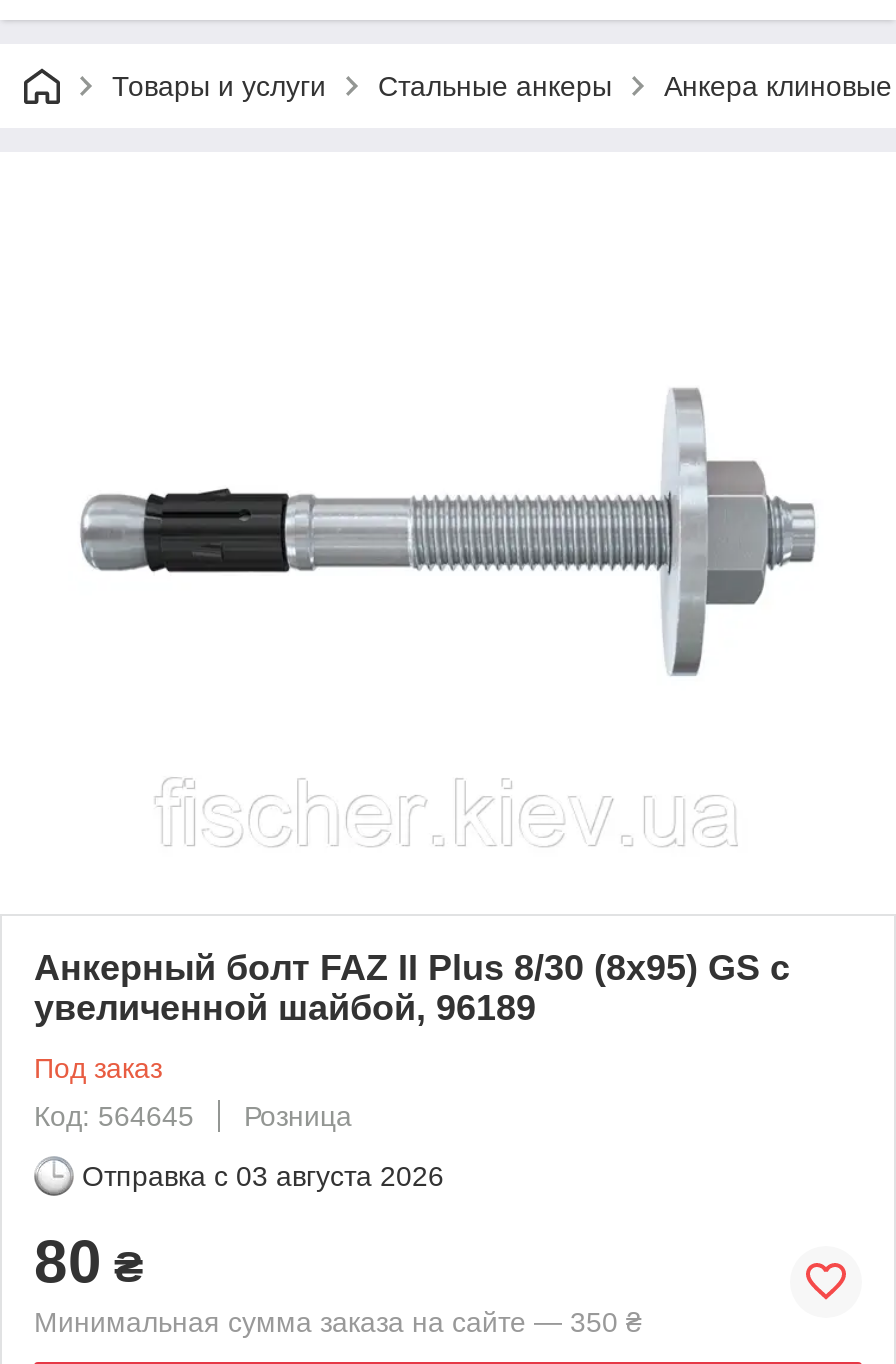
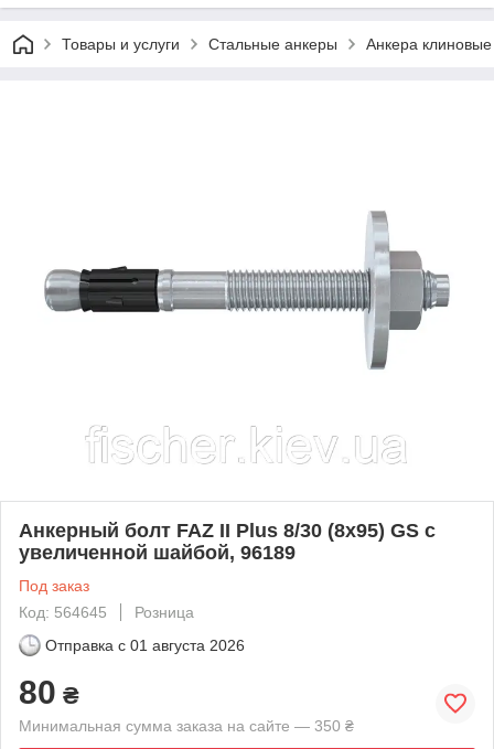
- Отправка с 03 августа 2026
+ Отправка с 01 августа 2026
